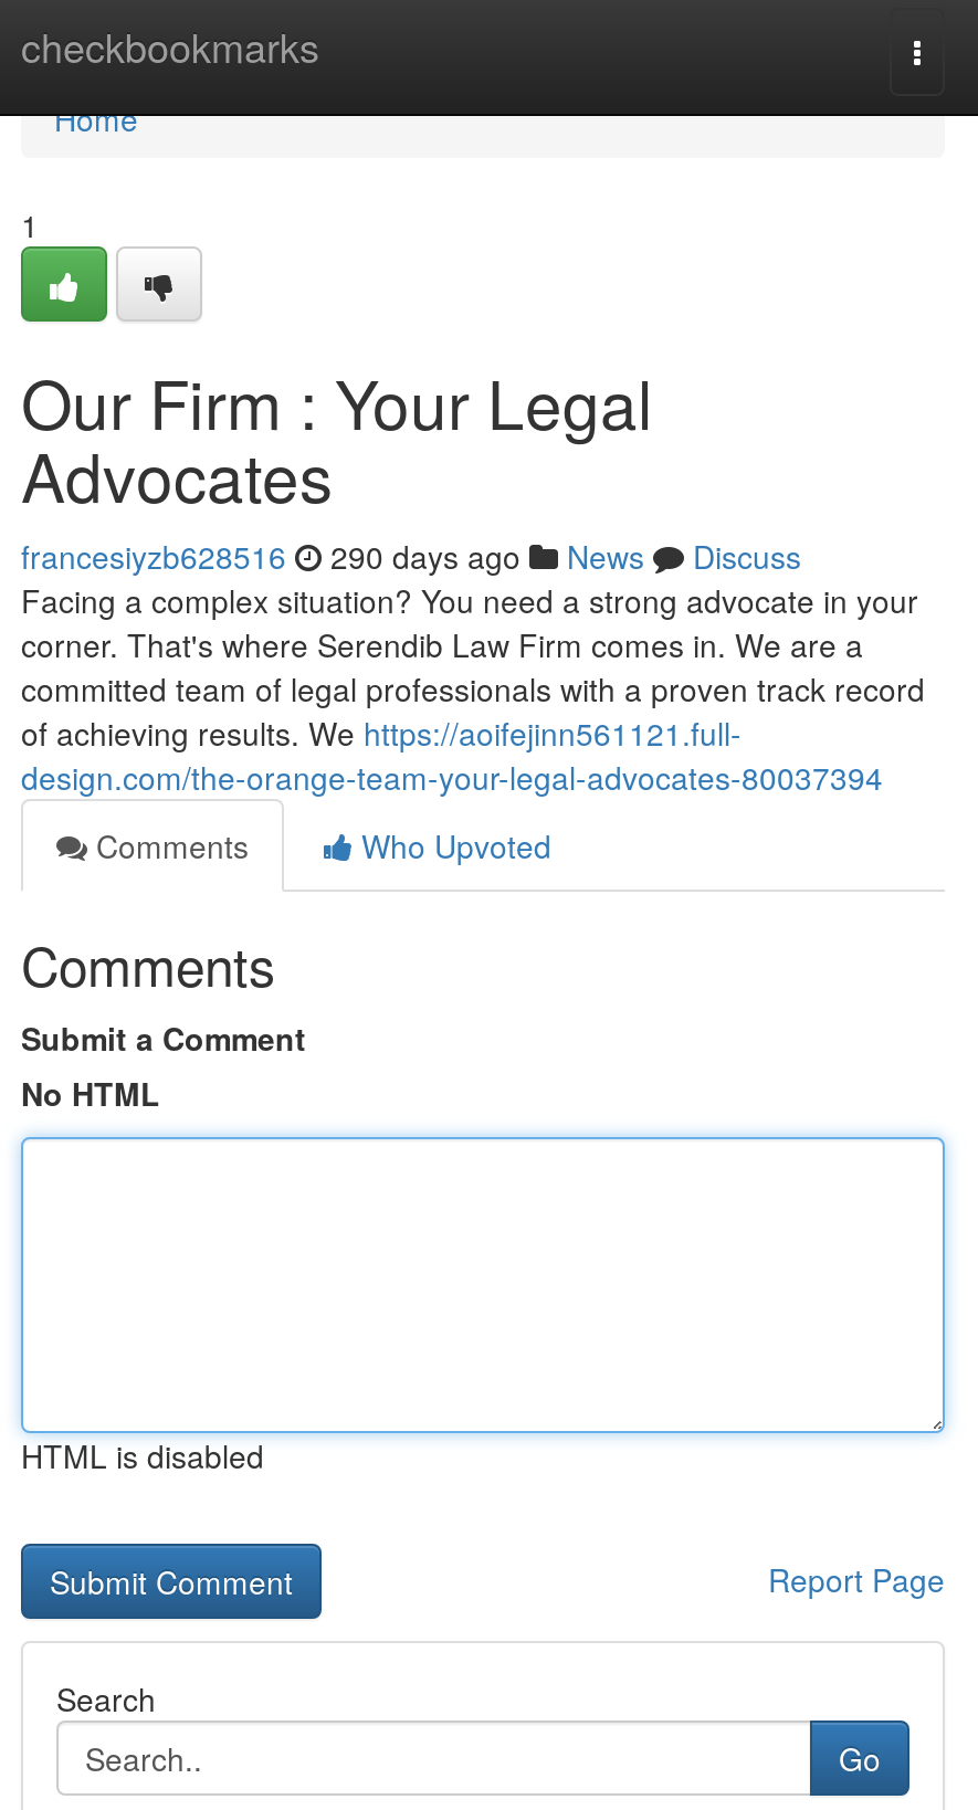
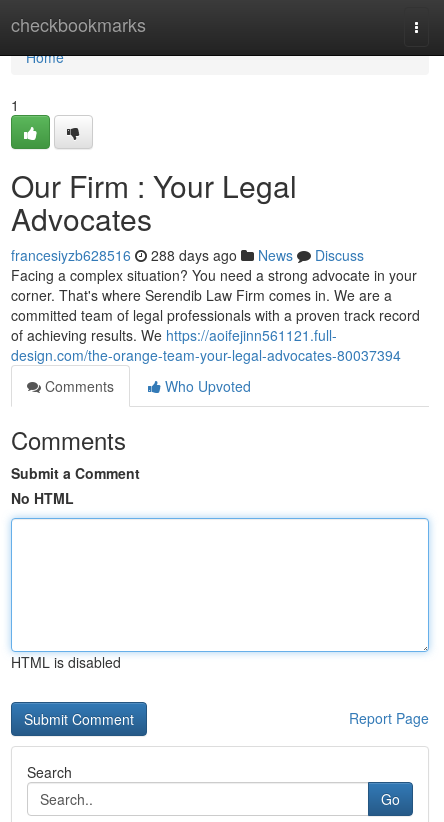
- francesiyzb628516 290 days ago News Discuss
+ francesiyzb628516 288 days ago News Discuss
